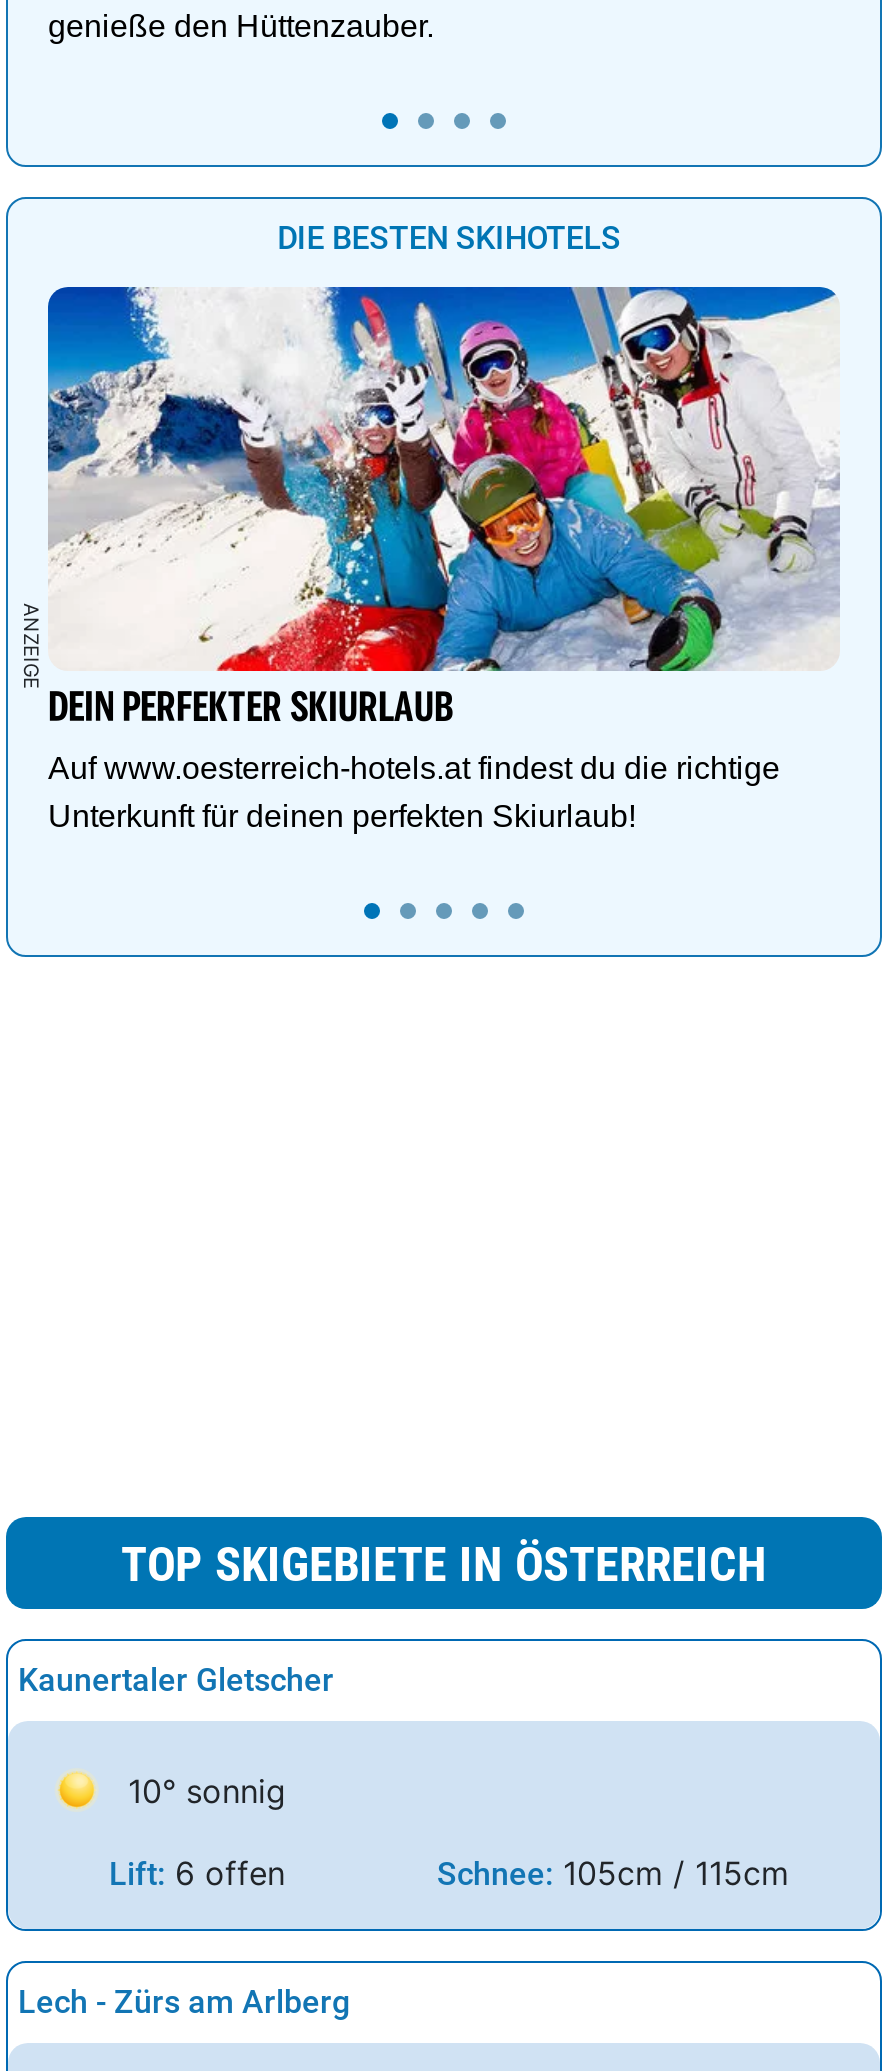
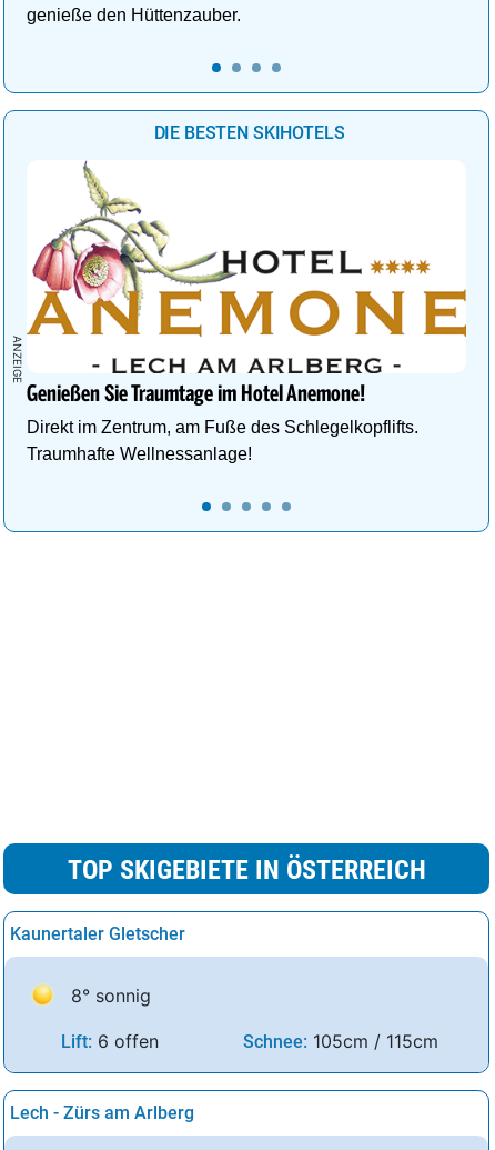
- [image]
- DEIN PERFEKTER SKIURLAUB
+ [image]
+ Genießen Sie Traumtage im Hotel Anemone!

- Auf www.oesterreich-hotels.at findest du die richtige
- Unterkunft für deinen perfekten Skiurlaub!
+ Direkt im Zentrum, am Fuße des Schlegelkopflifts.
+ Traumhafte Wellnessanlage!

- 10° sonnig
+ 8° sonnig
